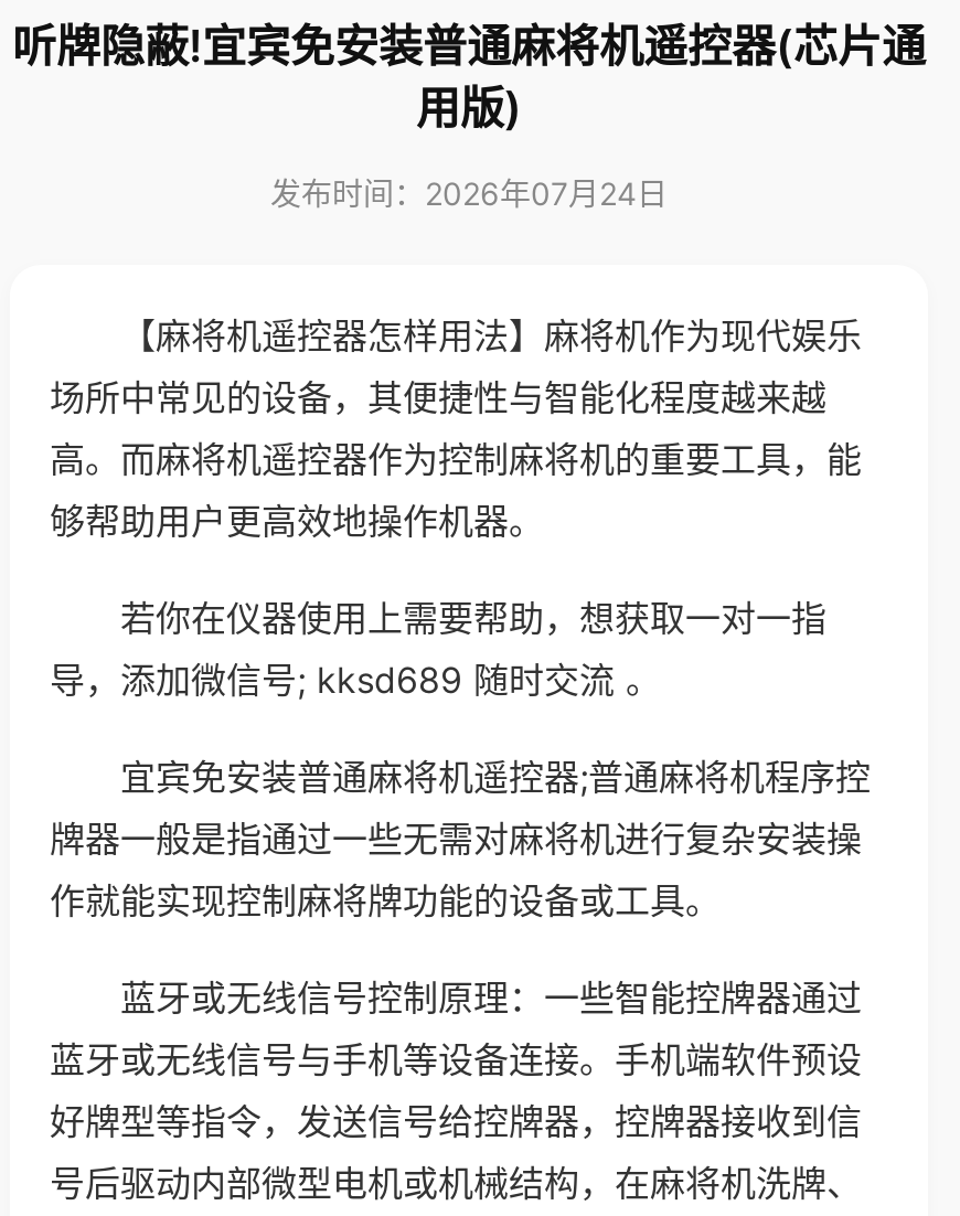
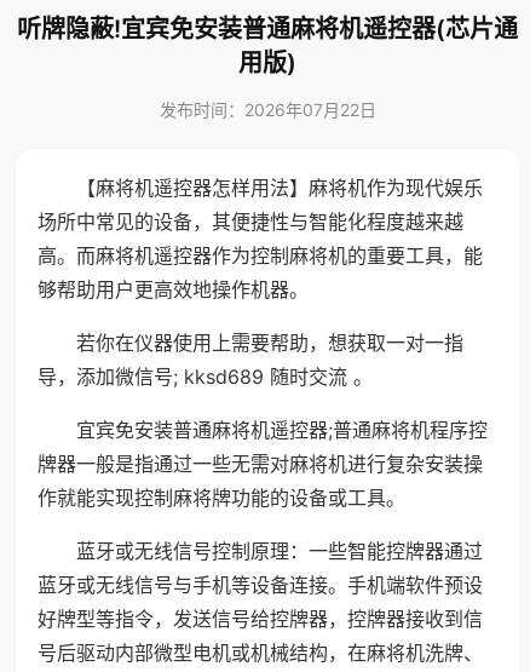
- 发布时间：2026年07月24日
+ 发布时间：2026年07月22日
